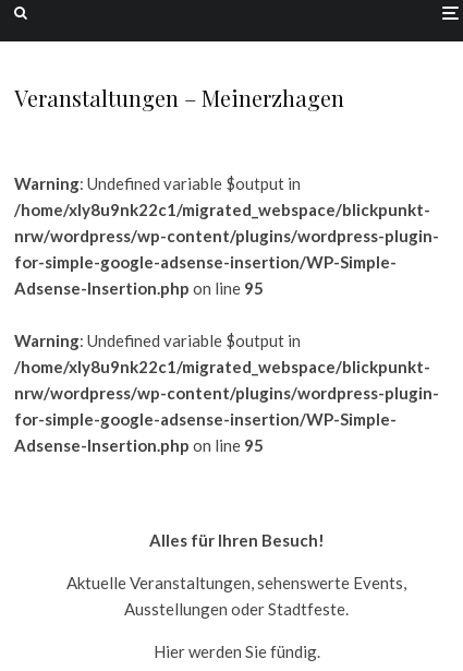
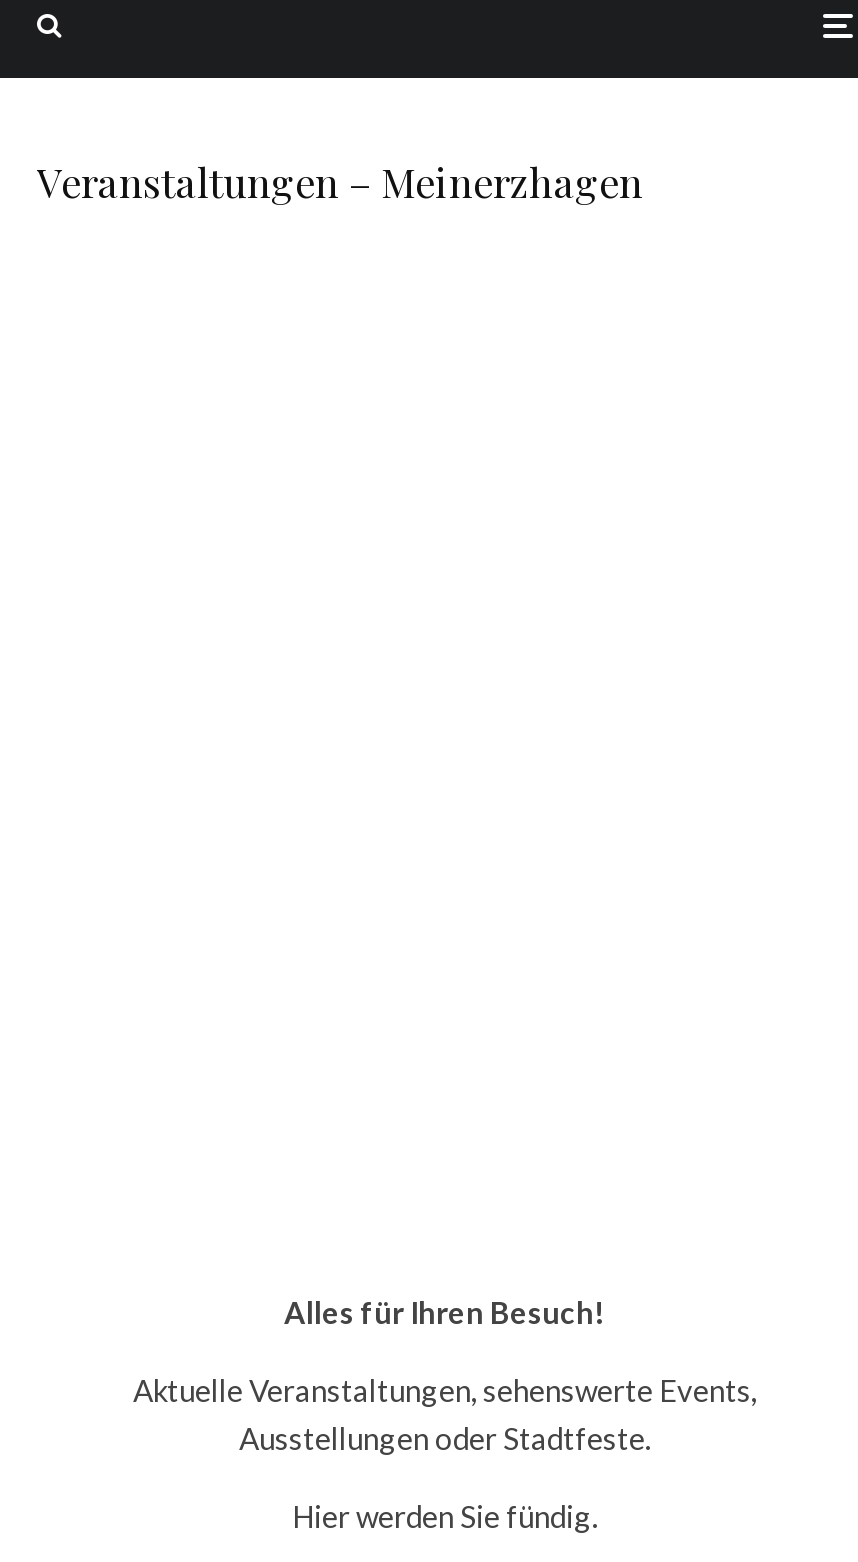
- Warning: Undefined variable $output in
- /home/xly8u9nk22c1/migrated_webspace/blickpunkt-
- nrw/wordpress/wp-content/plugins/wordpress-plugin-
- for-simple-google-adsense-insertion/WP-Simple-
- Adsense-Insertion.php on line 95
- Warning: Undefined variable $output in
- /home/xly8u9nk22c1/migrated_webspace/blickpunkt-
- nrw/wordpress/wp-content/plugins/wordpress-plugin-
- for-simple-google-adsense-insertion/WP-Simple-
- Adsense-Insertion.php on line 95
